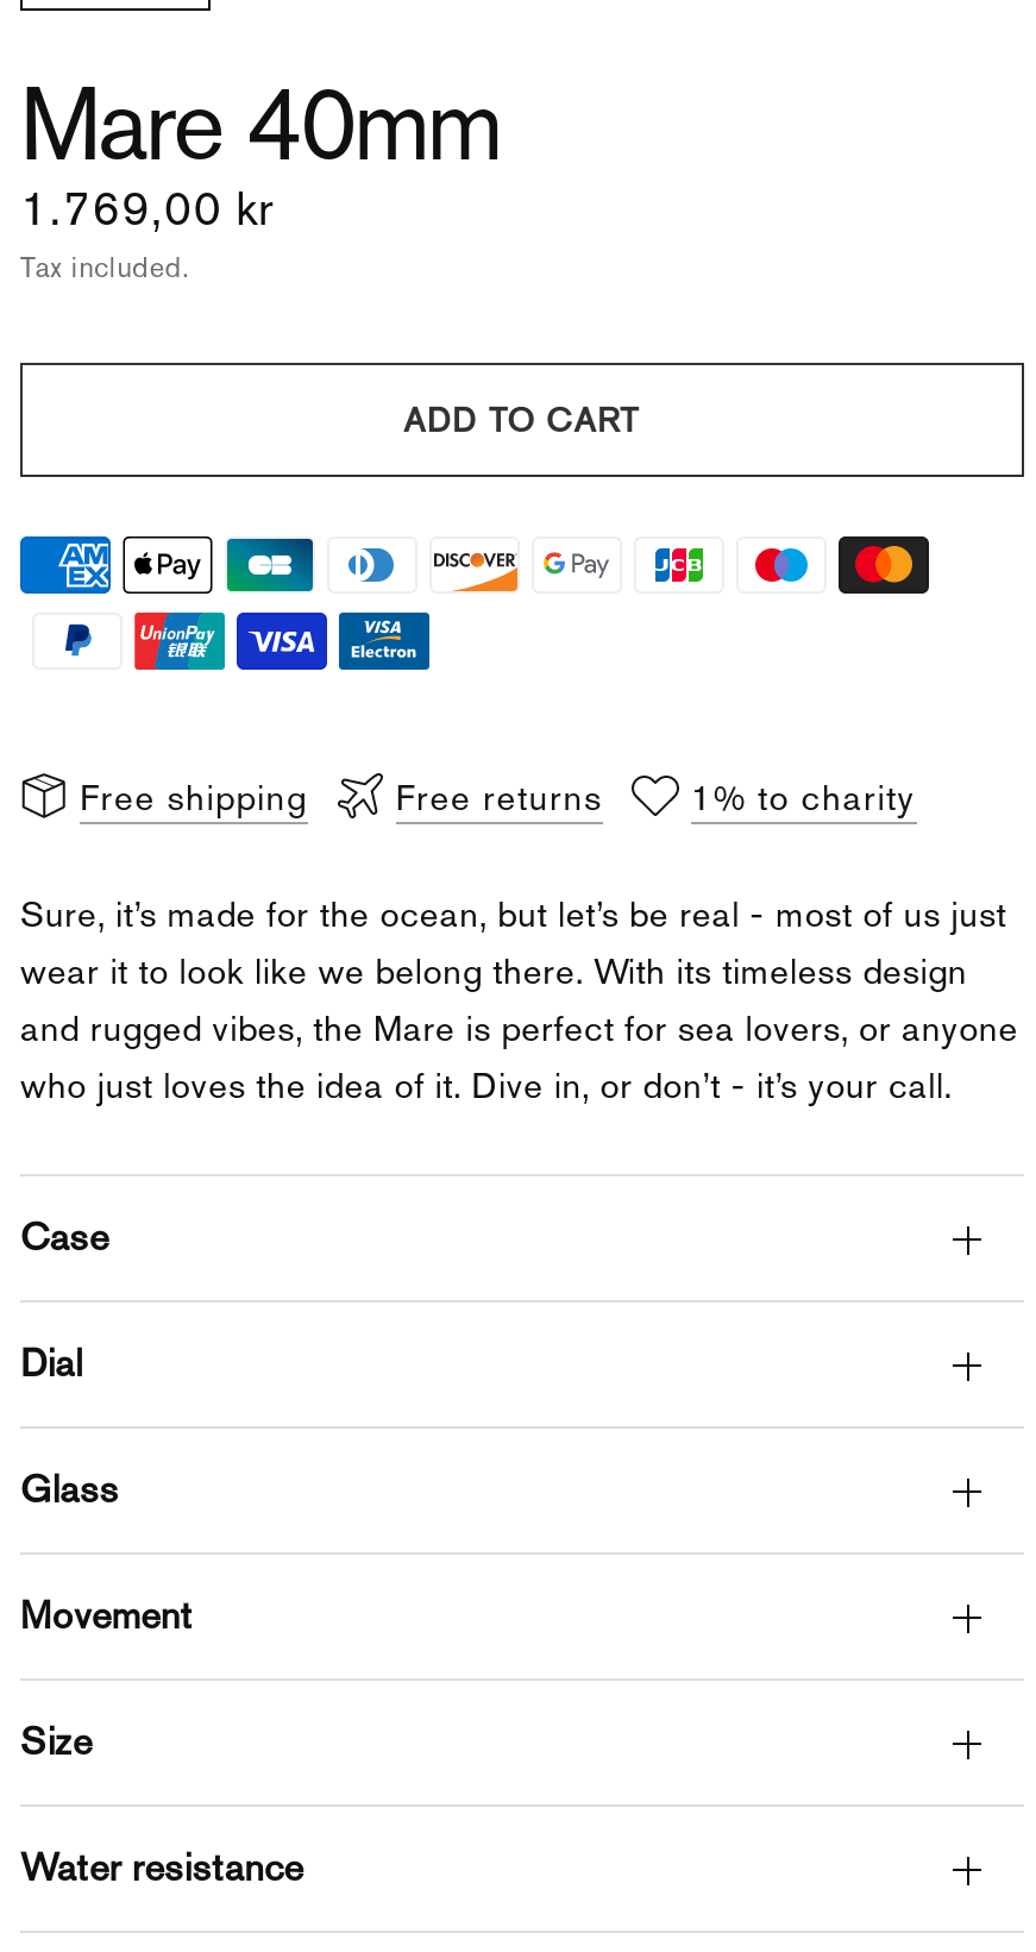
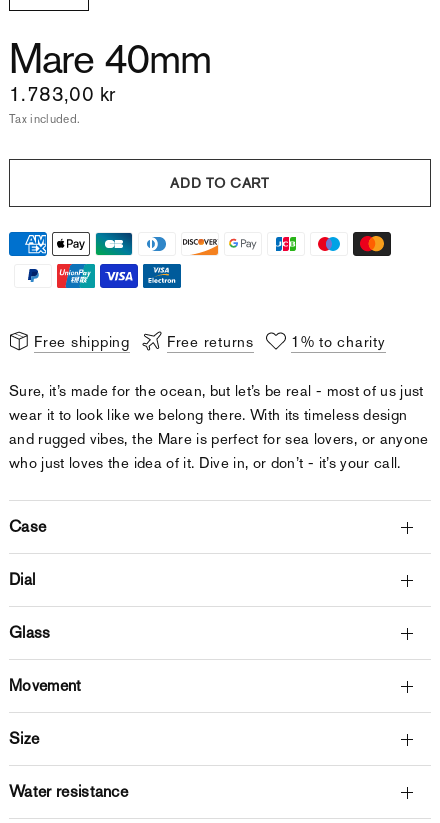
- 1.769,00 kr
+ 1.783,00 kr
